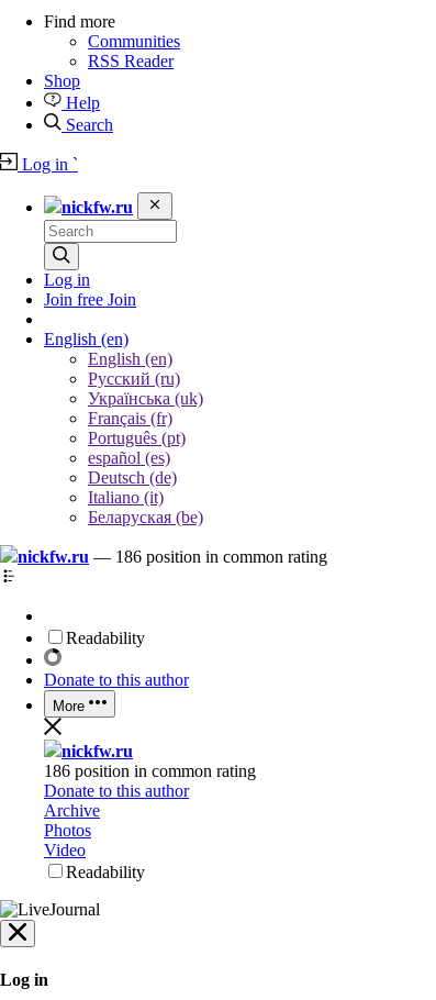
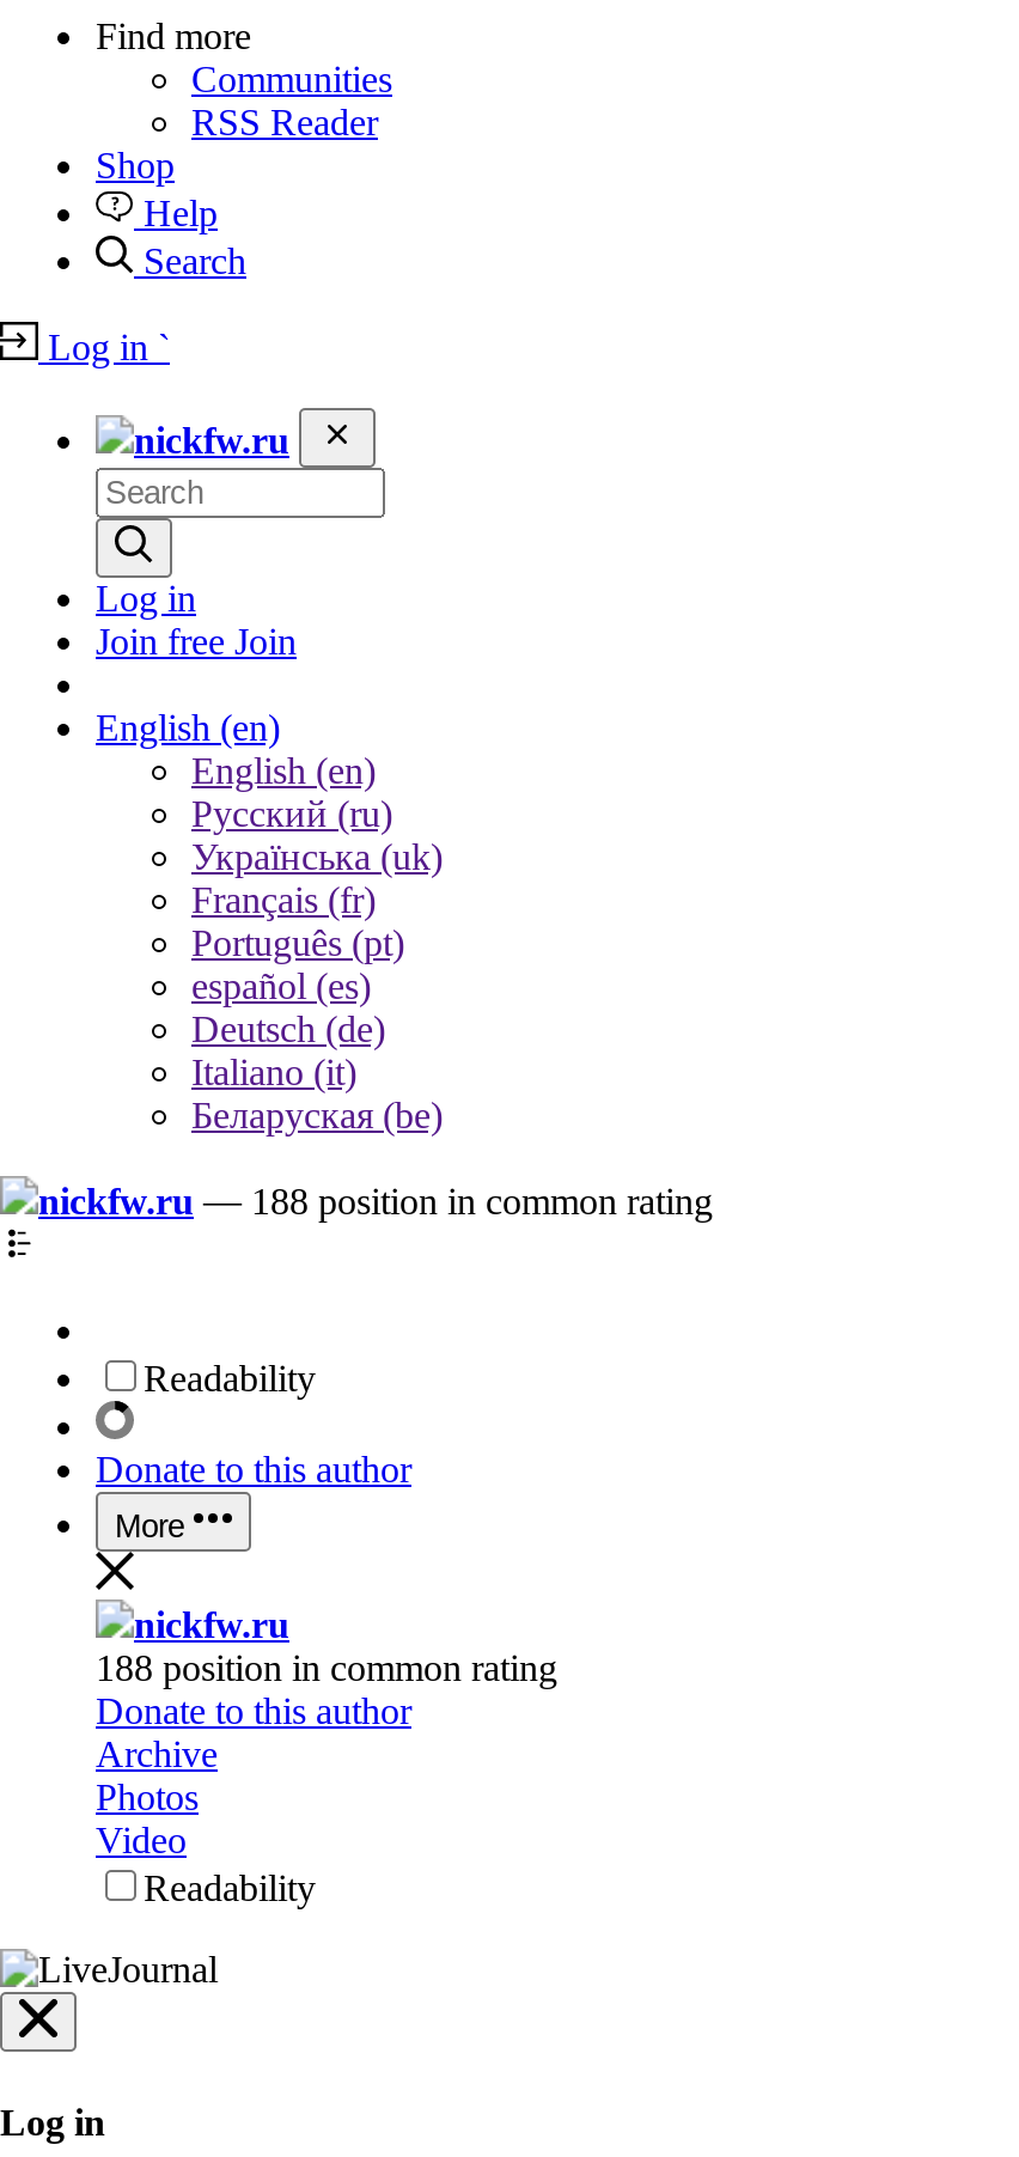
- nickfw.ru — 186 position in common rating
+ nickfw.ru — 188 position in common rating

- 186 position in common rating
+ 188 position in common rating
